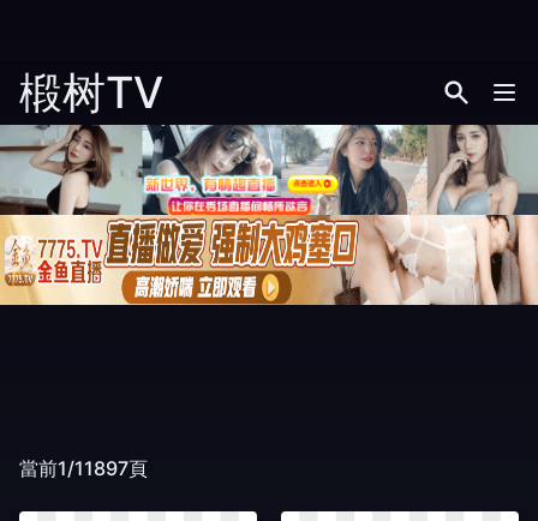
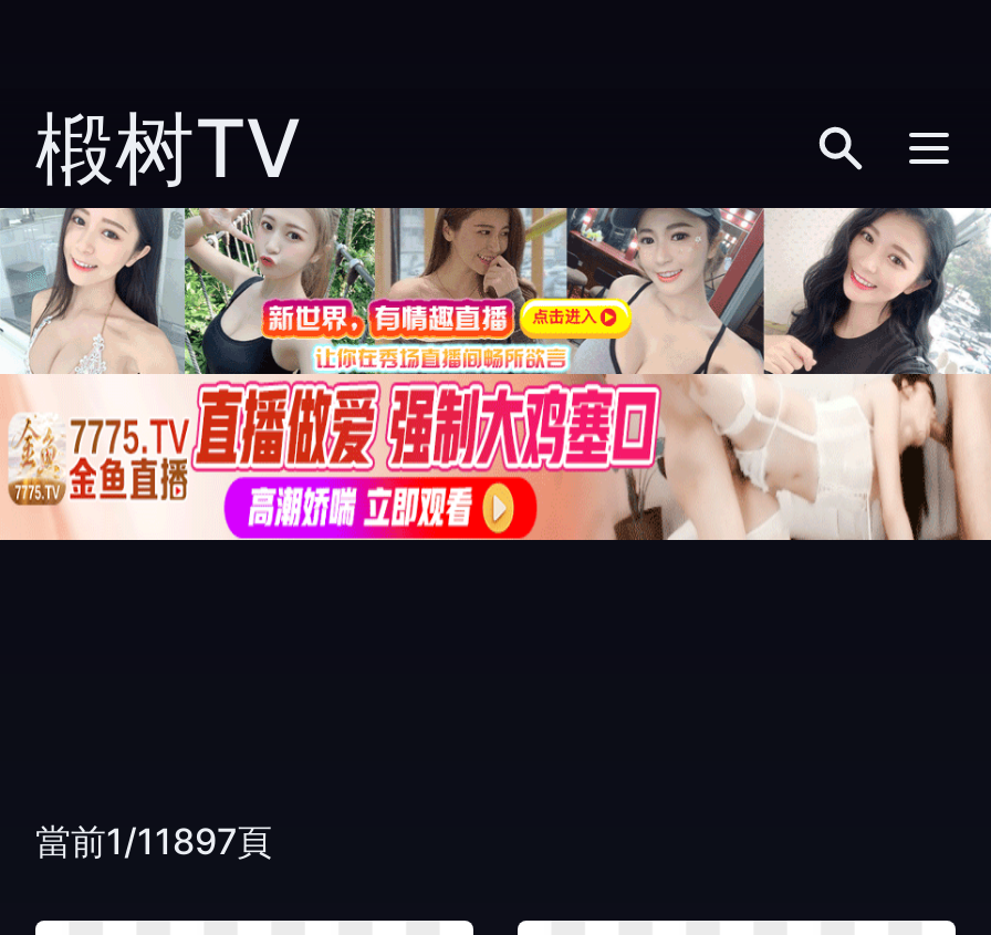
- [image]
+ [image]
